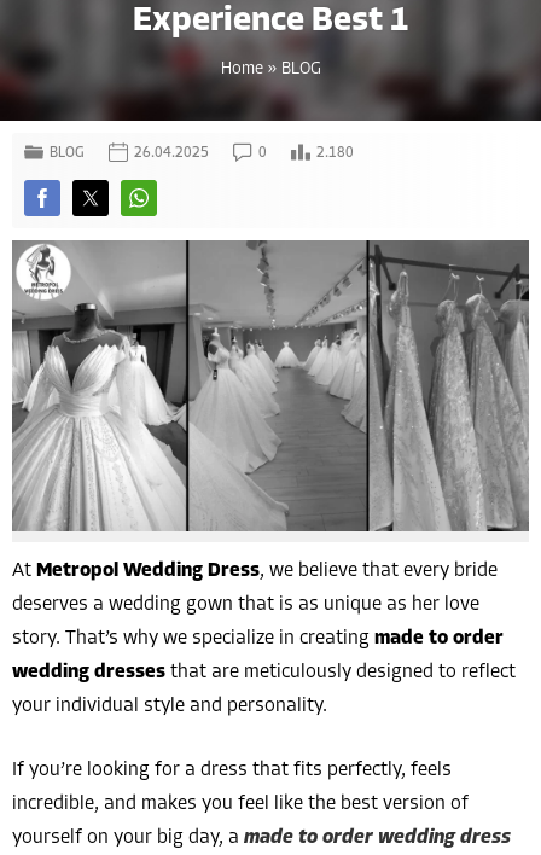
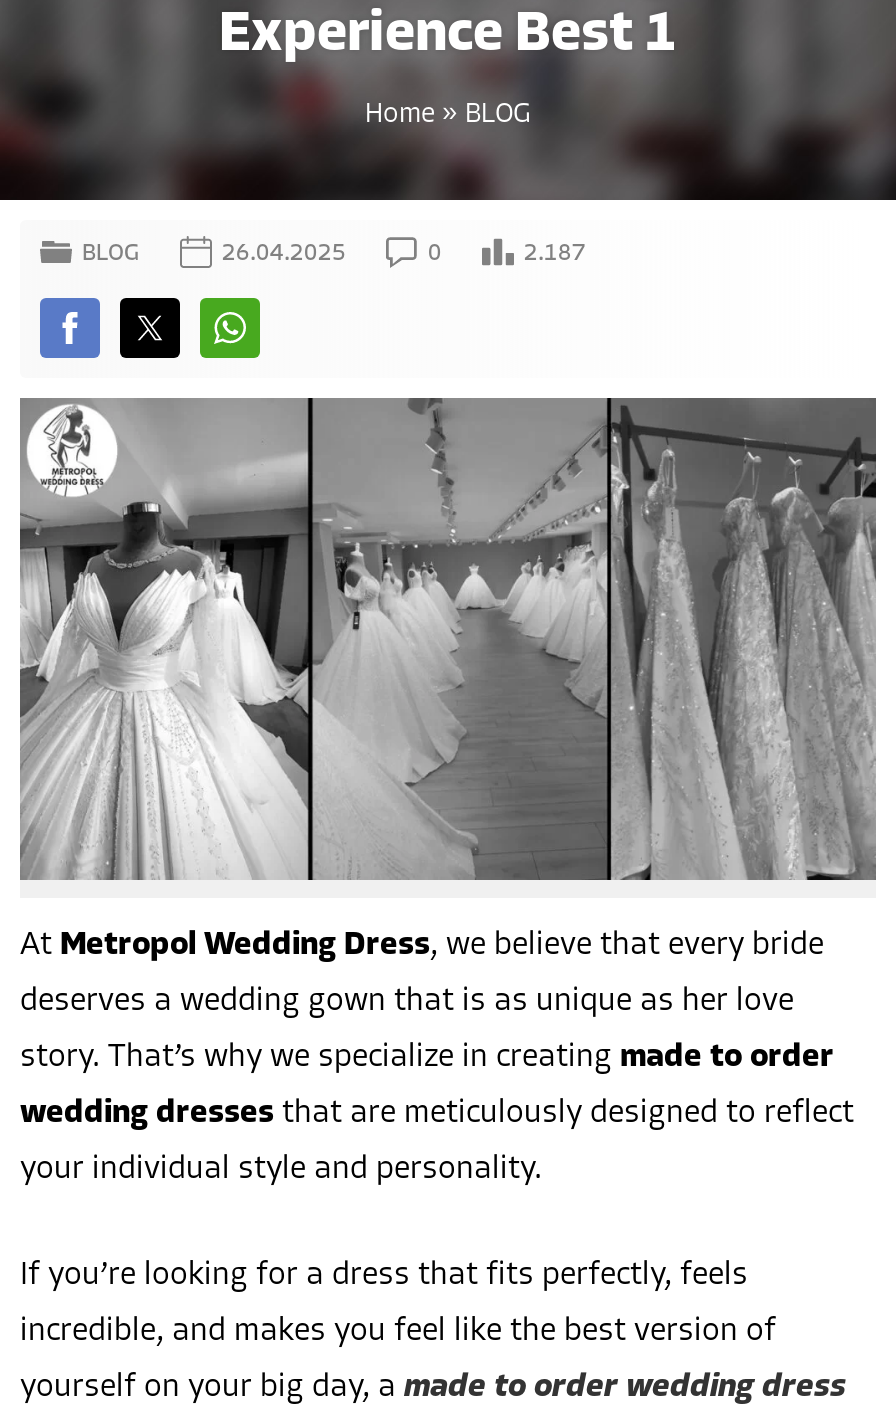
- 2.180
+ 2.187
